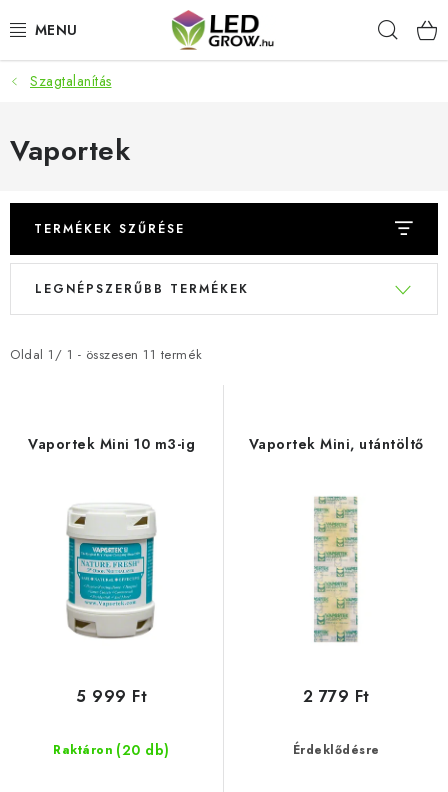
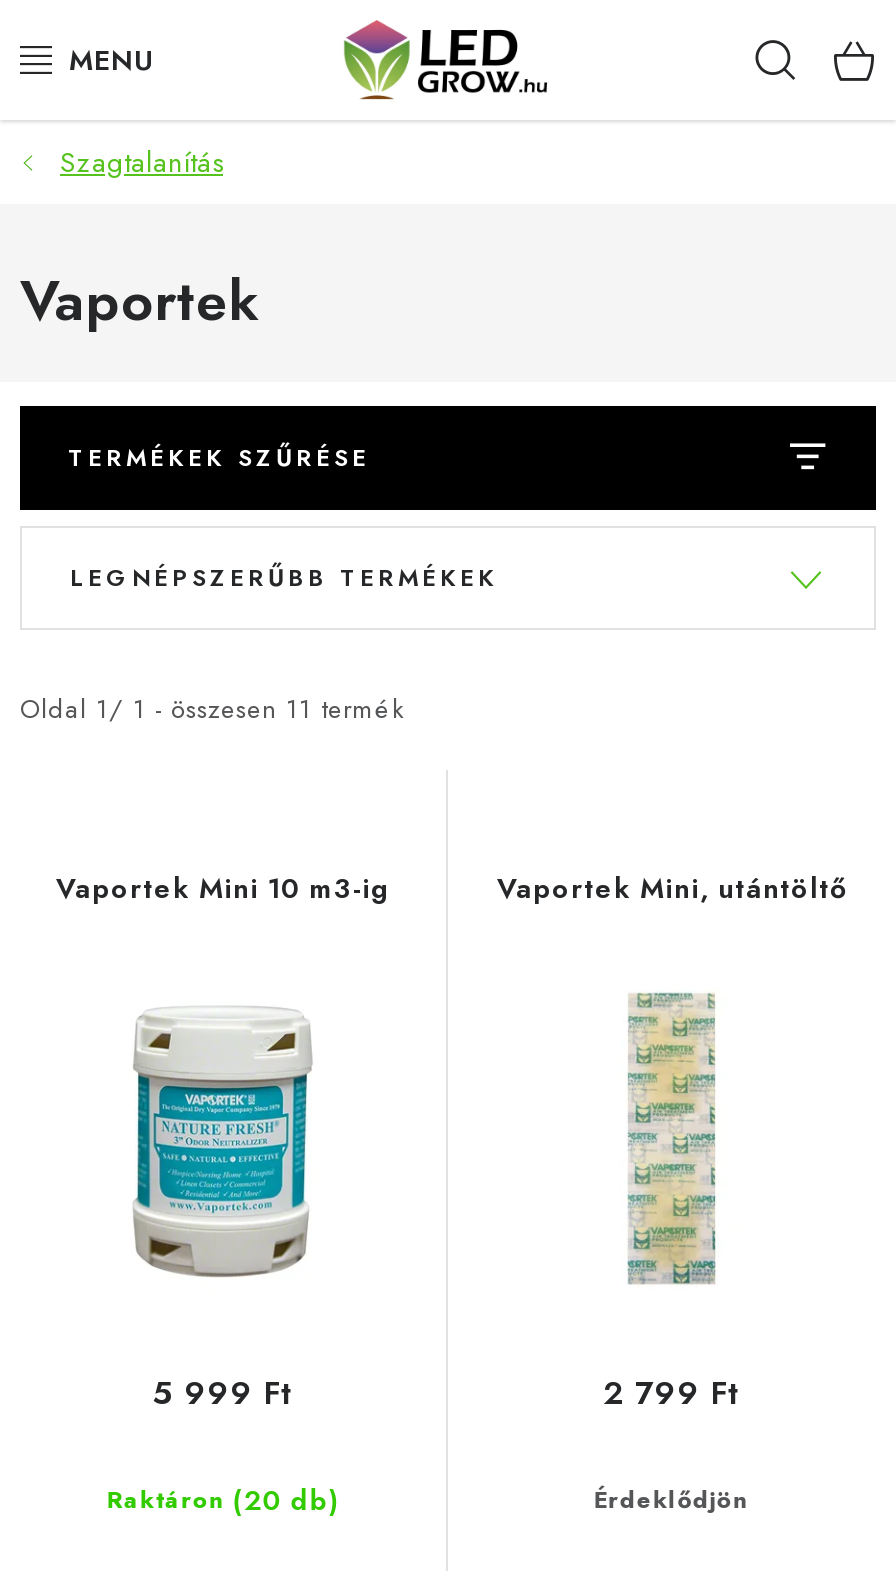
- 2 779 Ft
+ 2 799 Ft

- Érdeklődésre
+ Érdeklődjön
